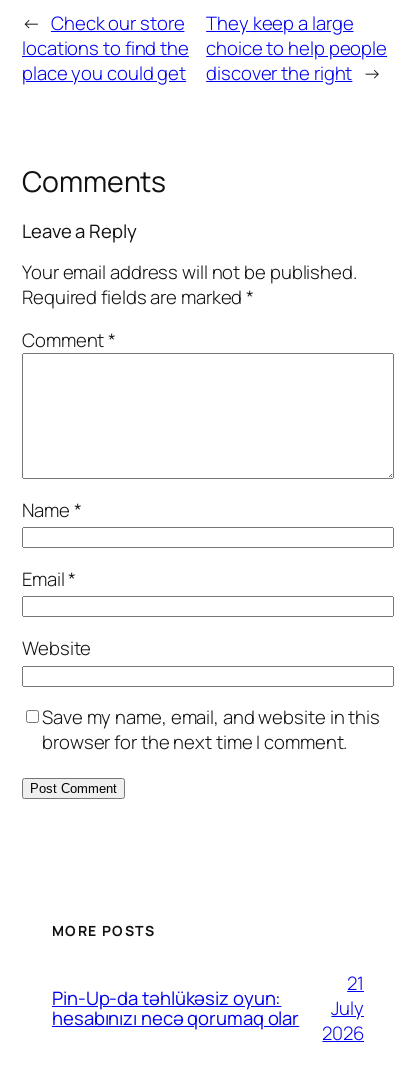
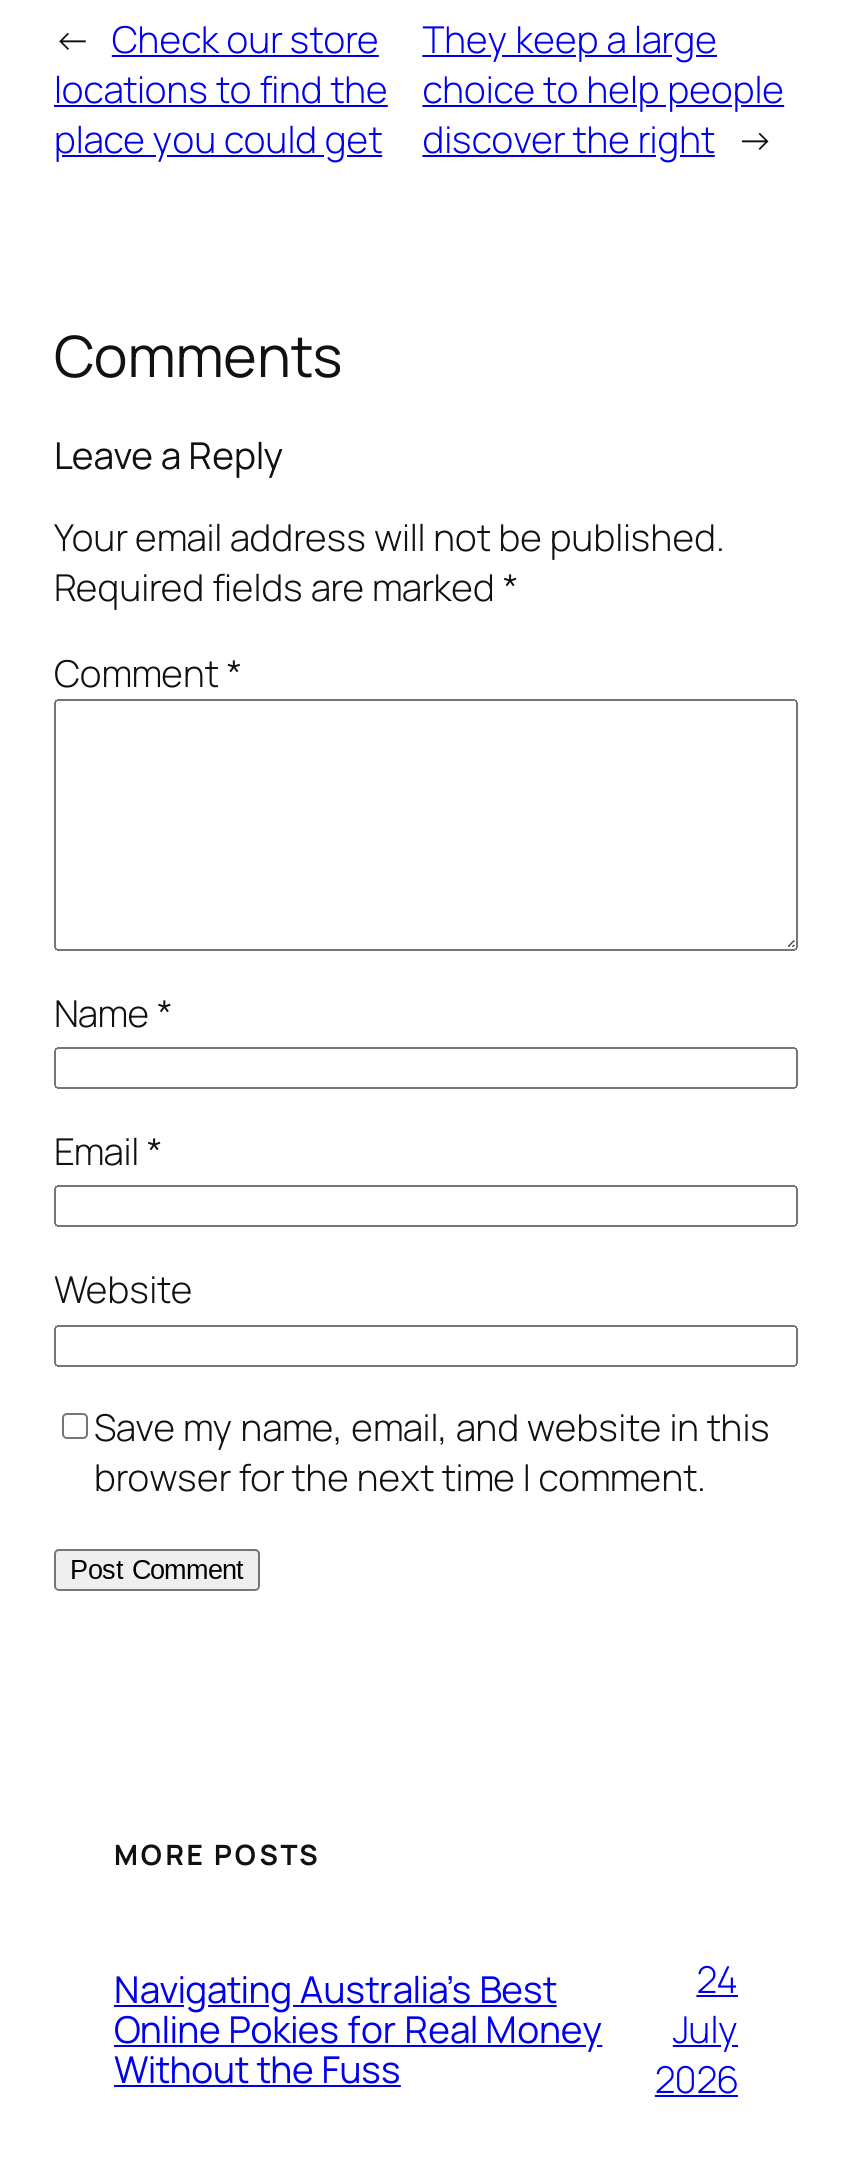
- 21
+ 24

- Pin-Up-da təhlükəsiz oyun:
- hesabınızı necə qorumaq olar
+ Navigating Australia’s Best
+ Online Pokies for Real Money
+ Without the Fuss
